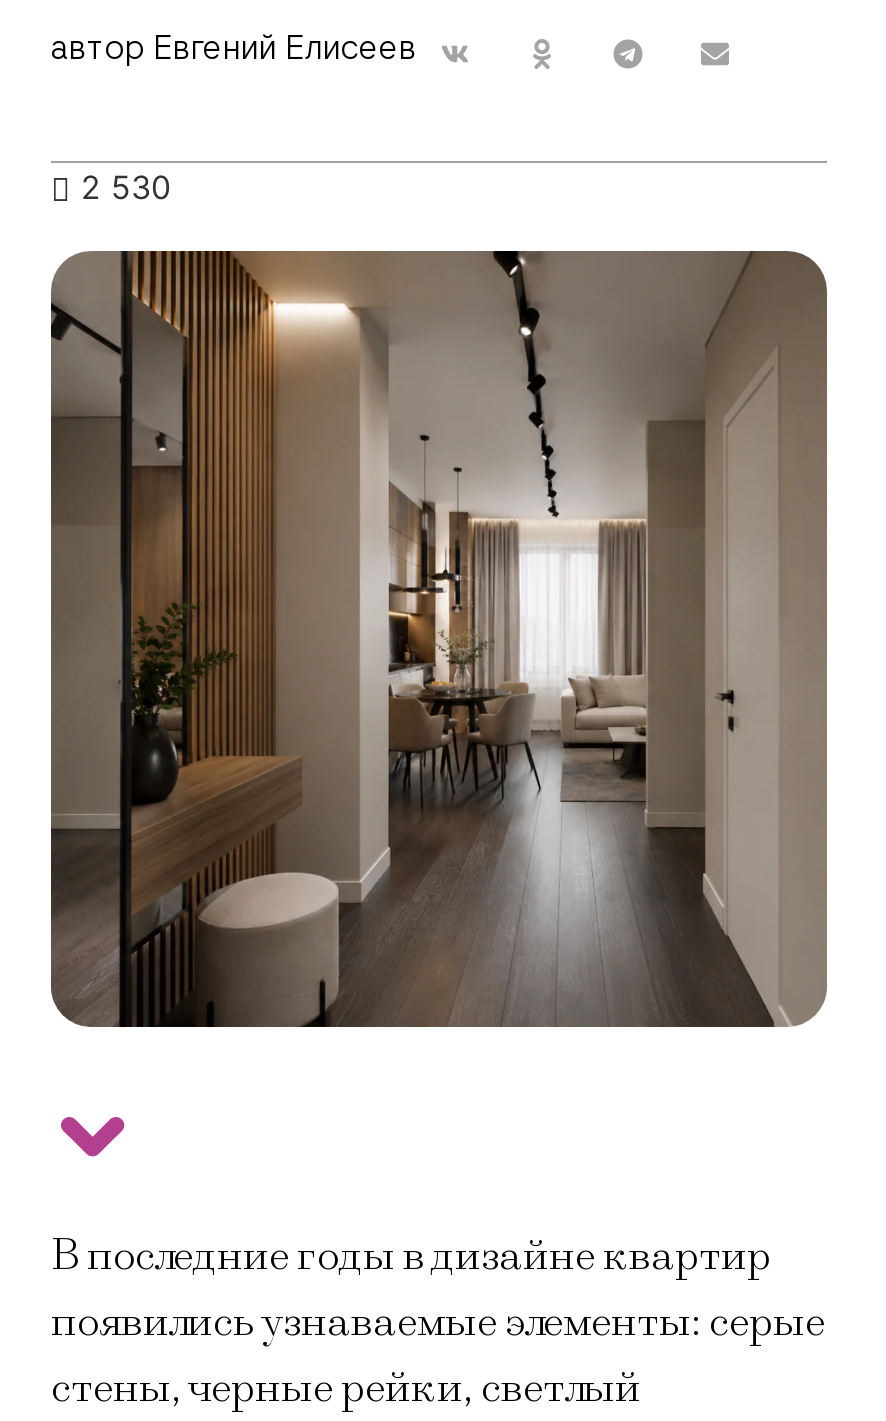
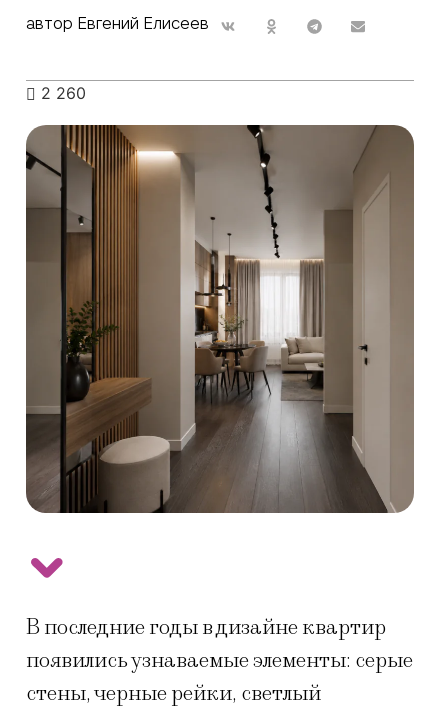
- 2 530
+ 2 260
